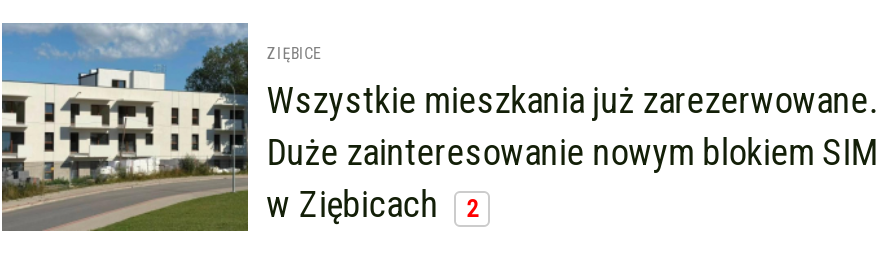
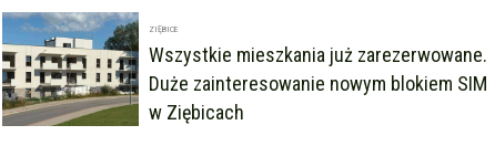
- 2
